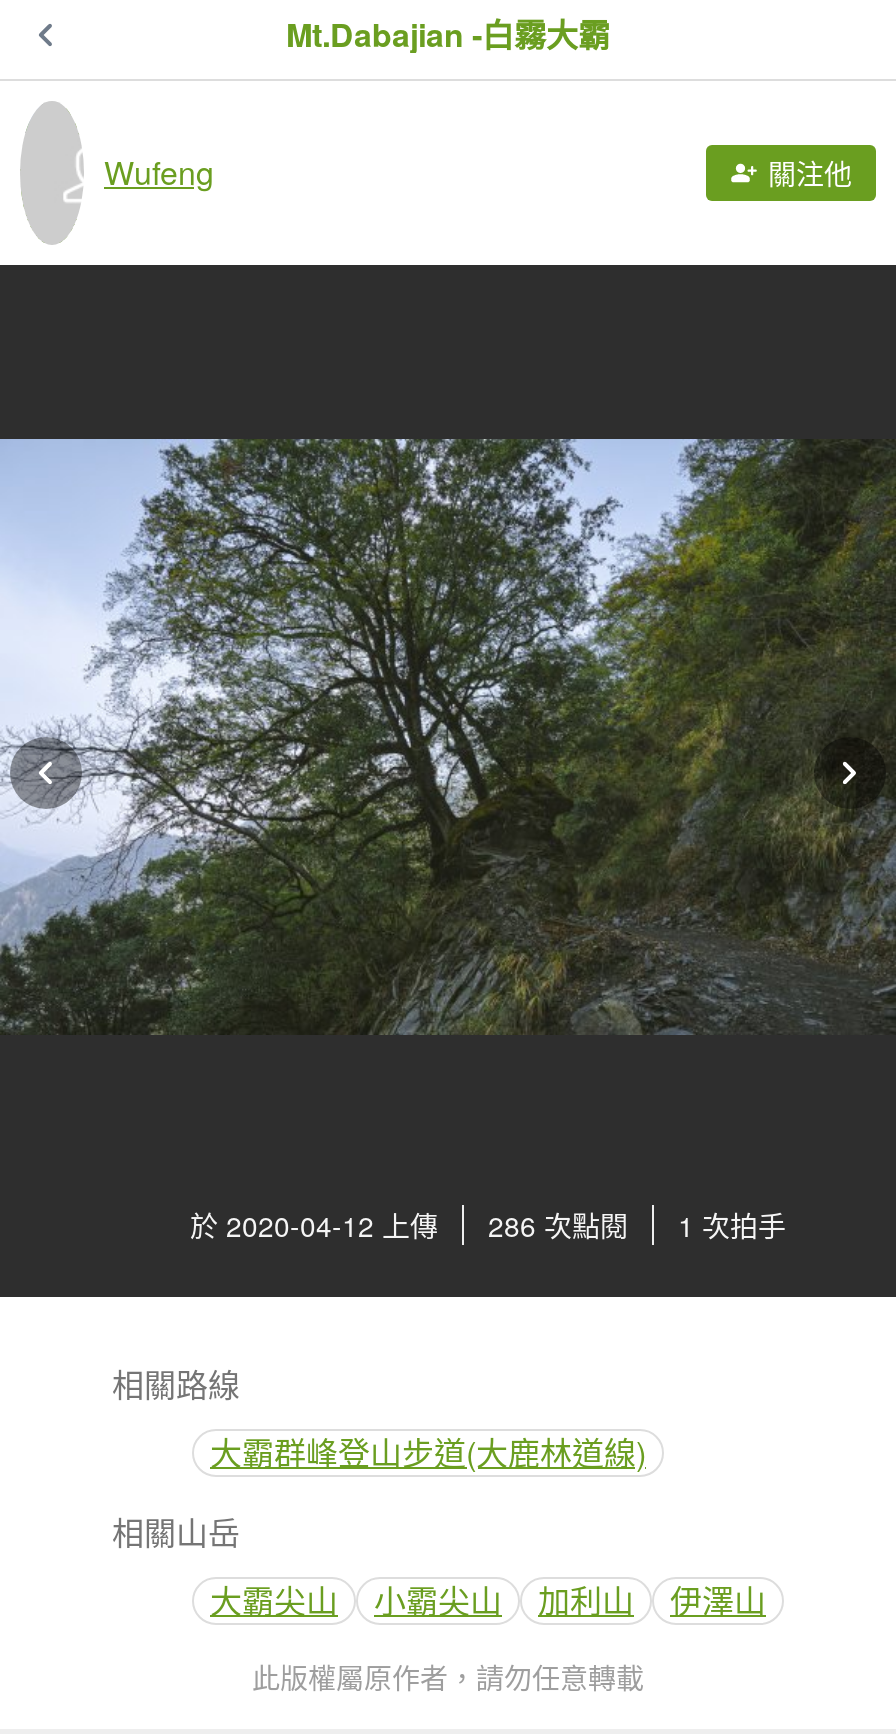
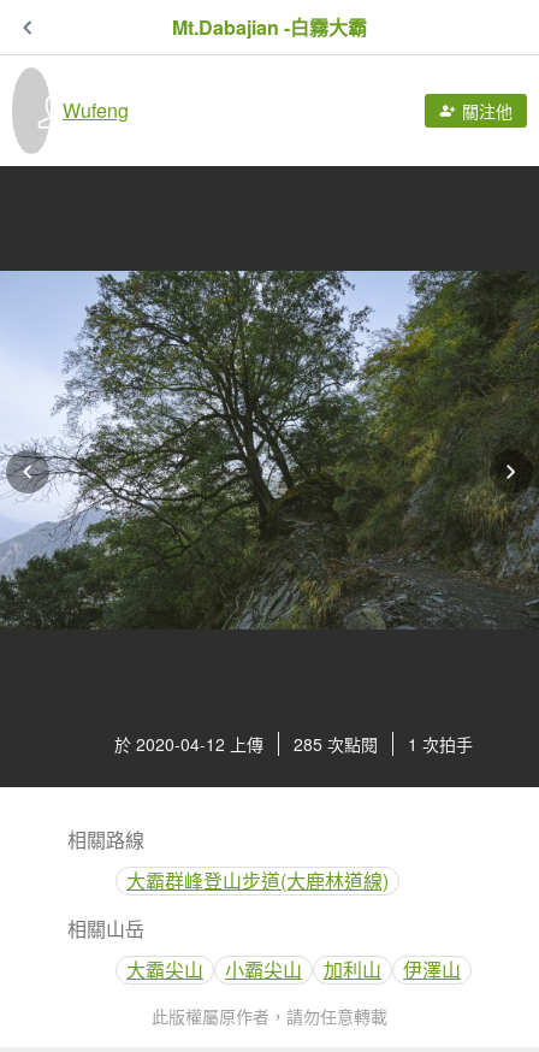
- 於 2020-04-12 上傳 286 次點閱 1 次拍手
+ 於 2020-04-12 上傳 285 次點閱 1 次拍手
